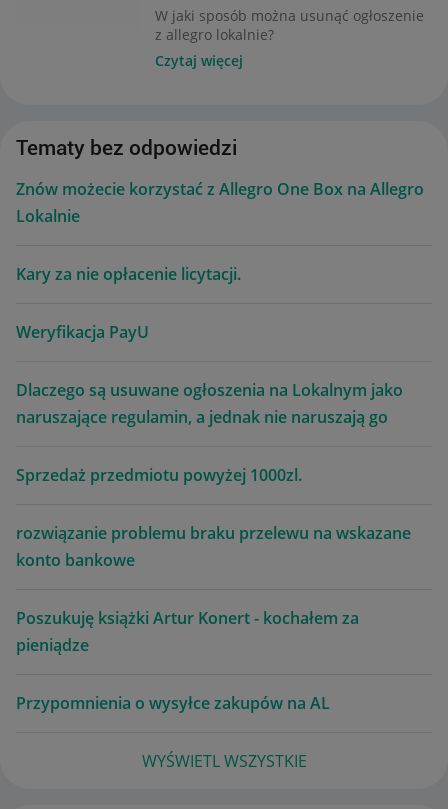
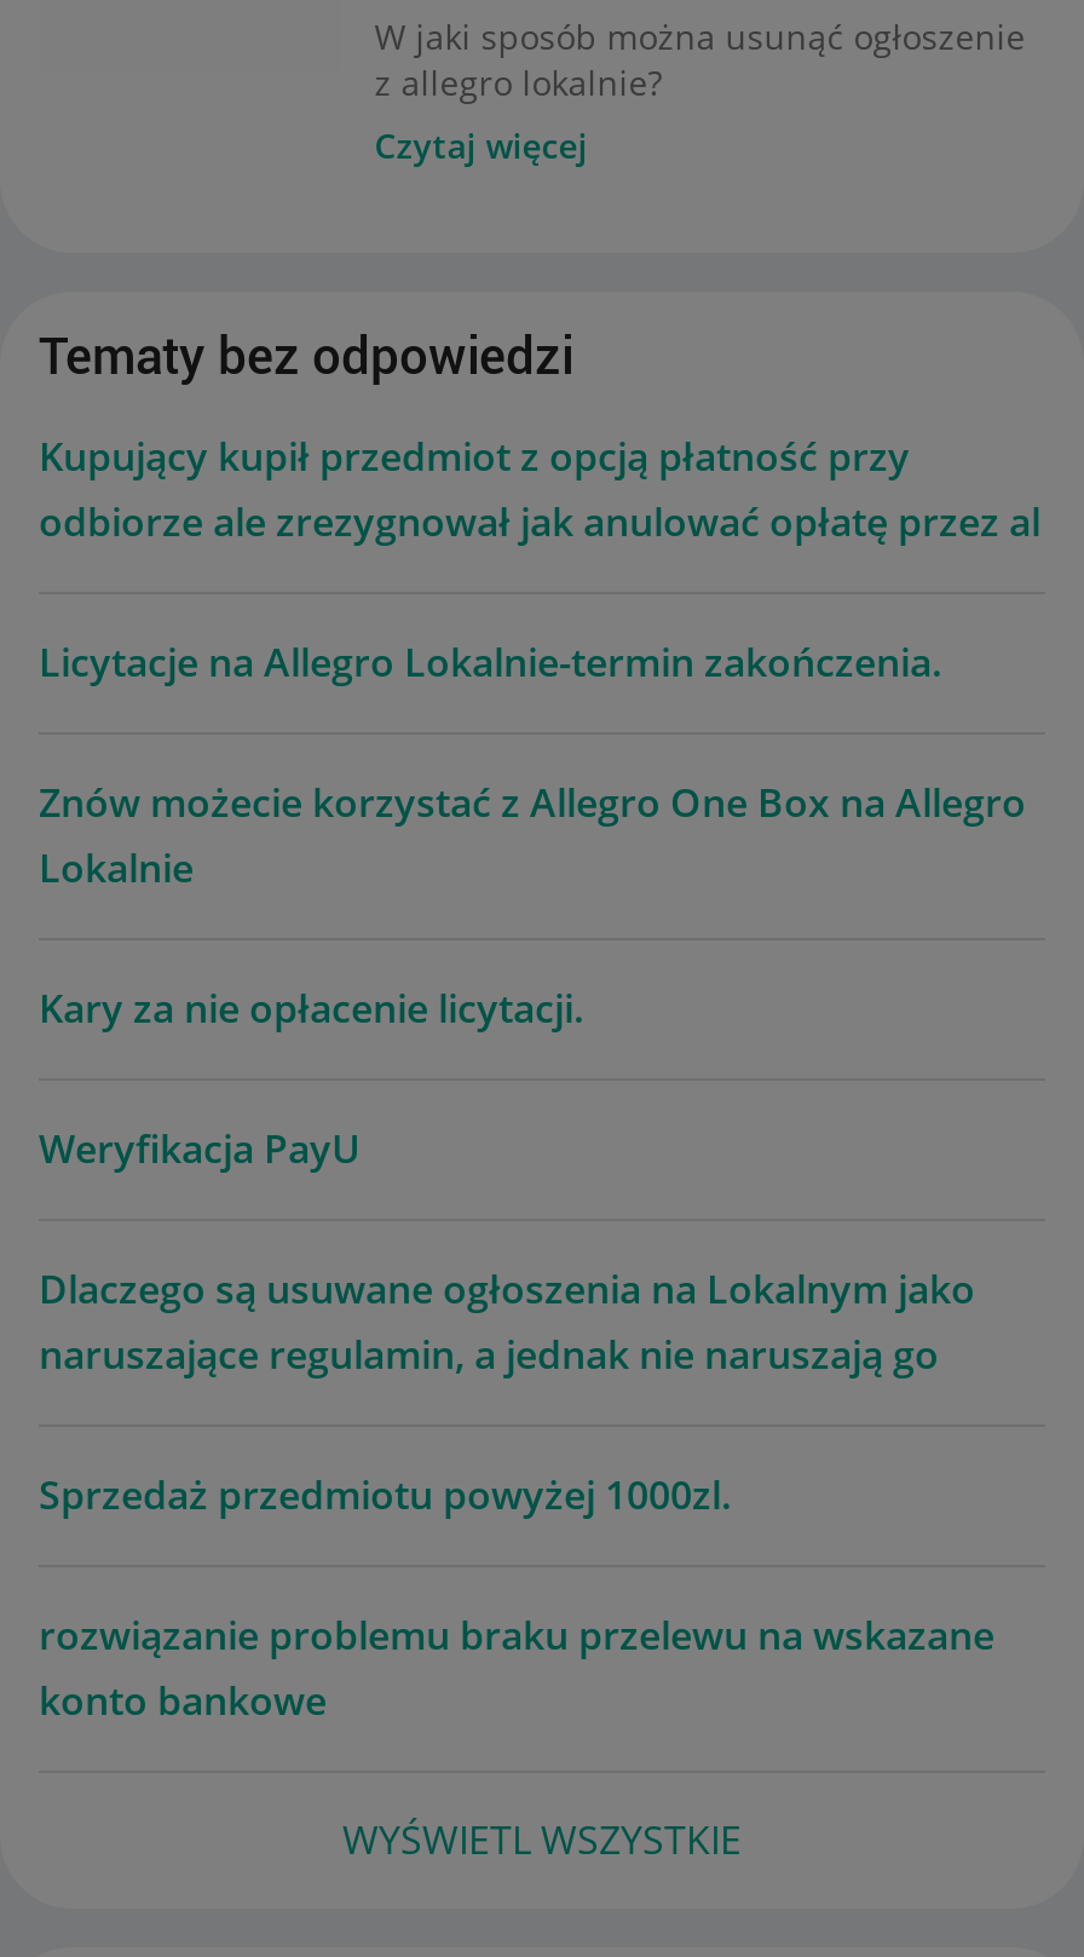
+ Kupujący kupił przedmiot z opcją płatność przy
+ odbiorze ale zrezygnował jak anulować opłatę przez al
+ Licytacje na Allegro Lokalnie-termin zakończenia.

moved down: Znów możecie korzystać z Allegro One Box na Allegro | Lokalnie | Kary za nie opłacenie licytacji. | ... | rozwiązanie problemu braku przelewu na wskazane | konto bankowe

- Poszukuję książki Artur Konert - kochałem za
- pieniądze
- Przypomnienia o wysyłce zakupów na AL
